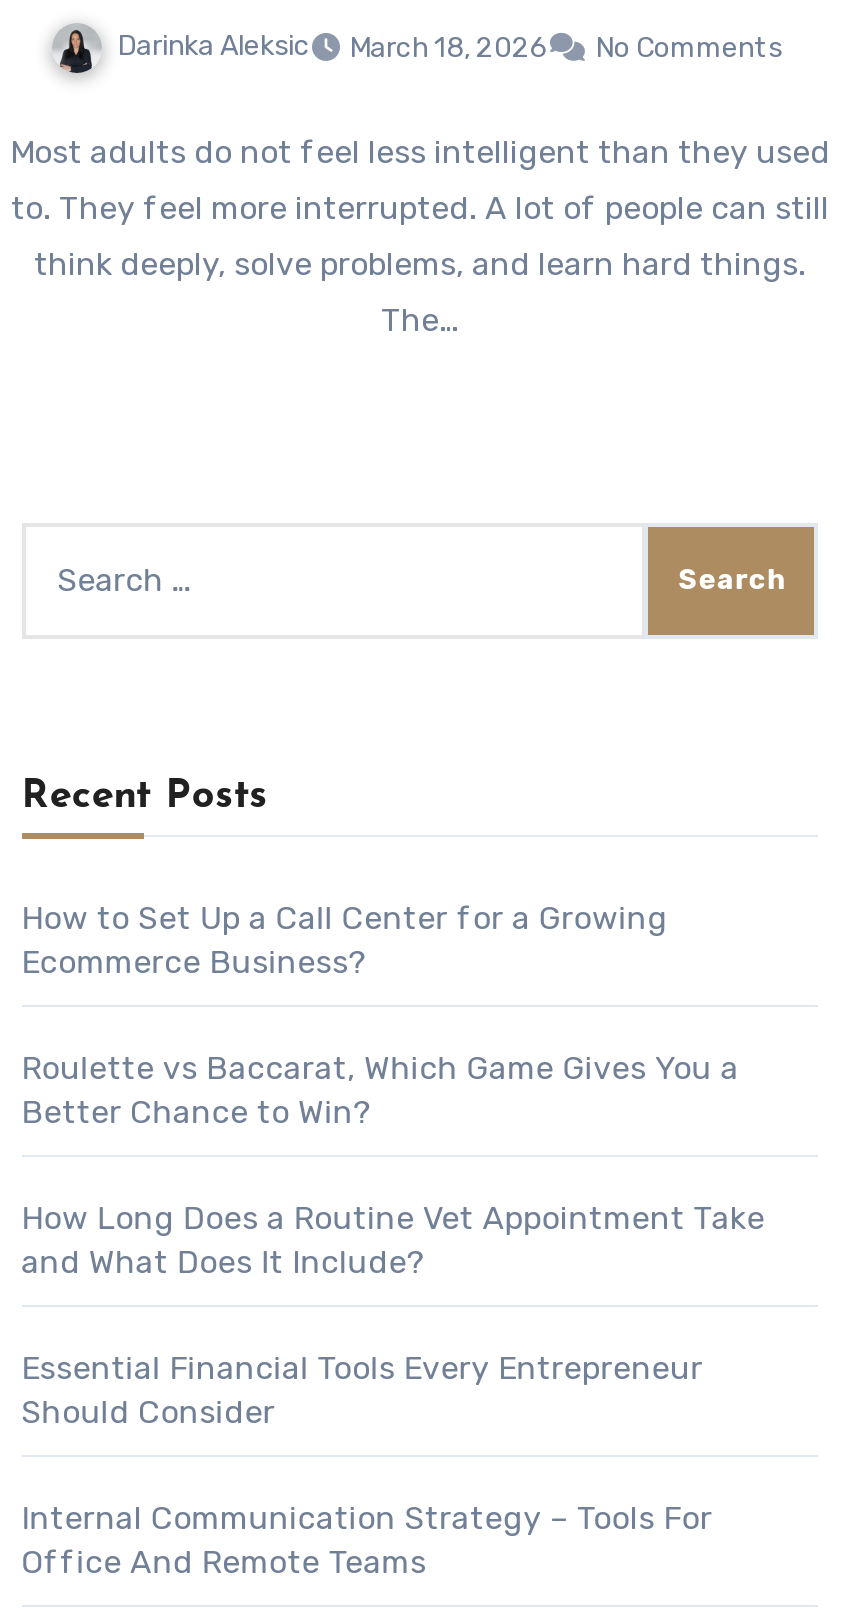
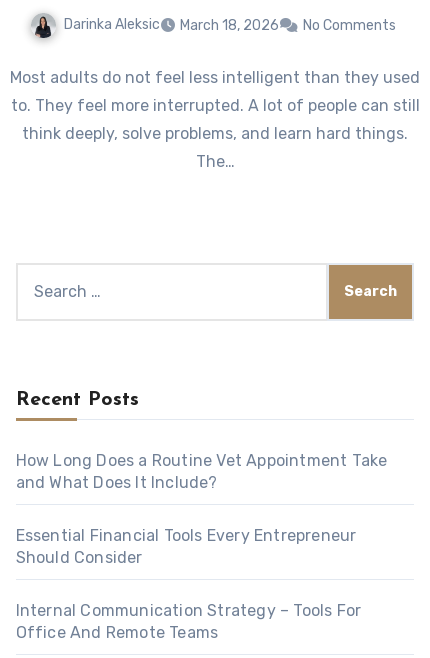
- How to Set Up a Call Center for a Growing
- Ecommerce Business?
- Roulette vs Baccarat, Which Game Gives You a
- Better Chance to Win?
